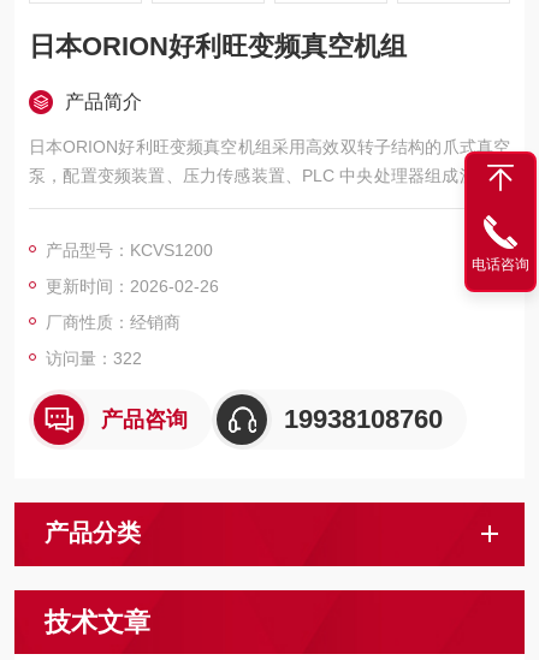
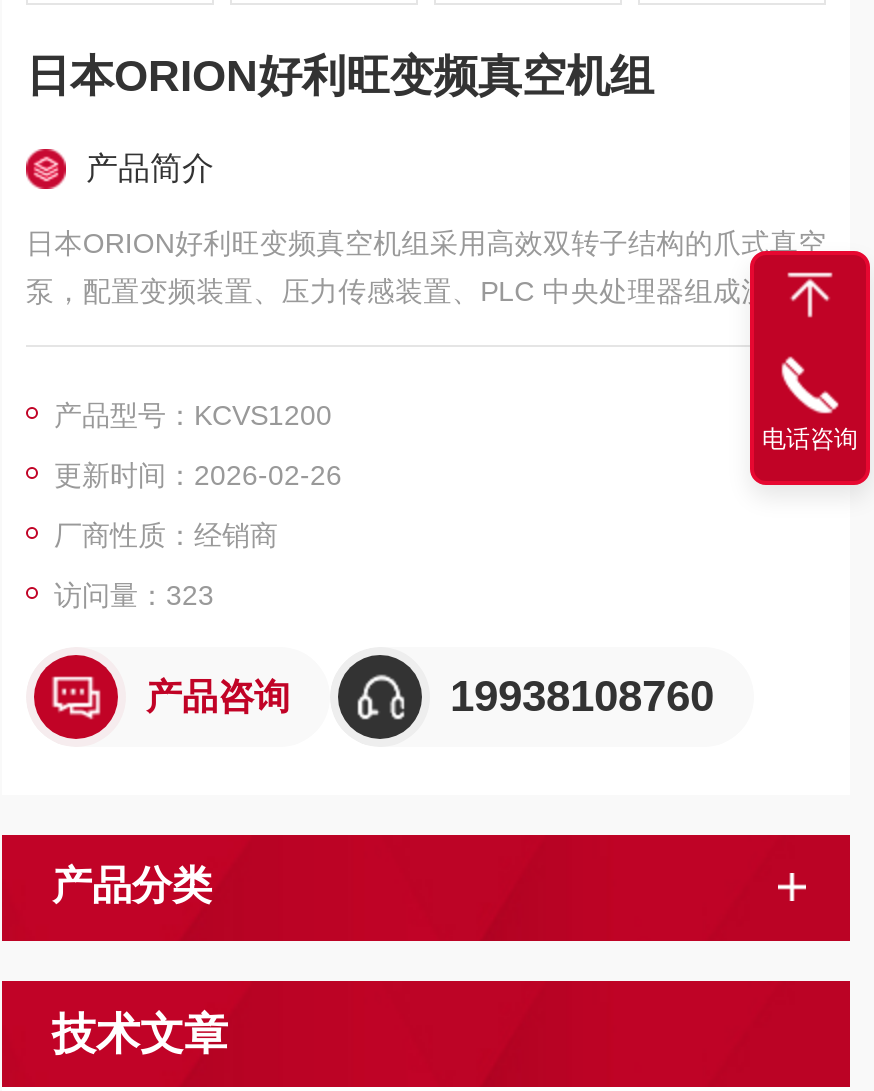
- 访问量：322
+ 访问量：323
